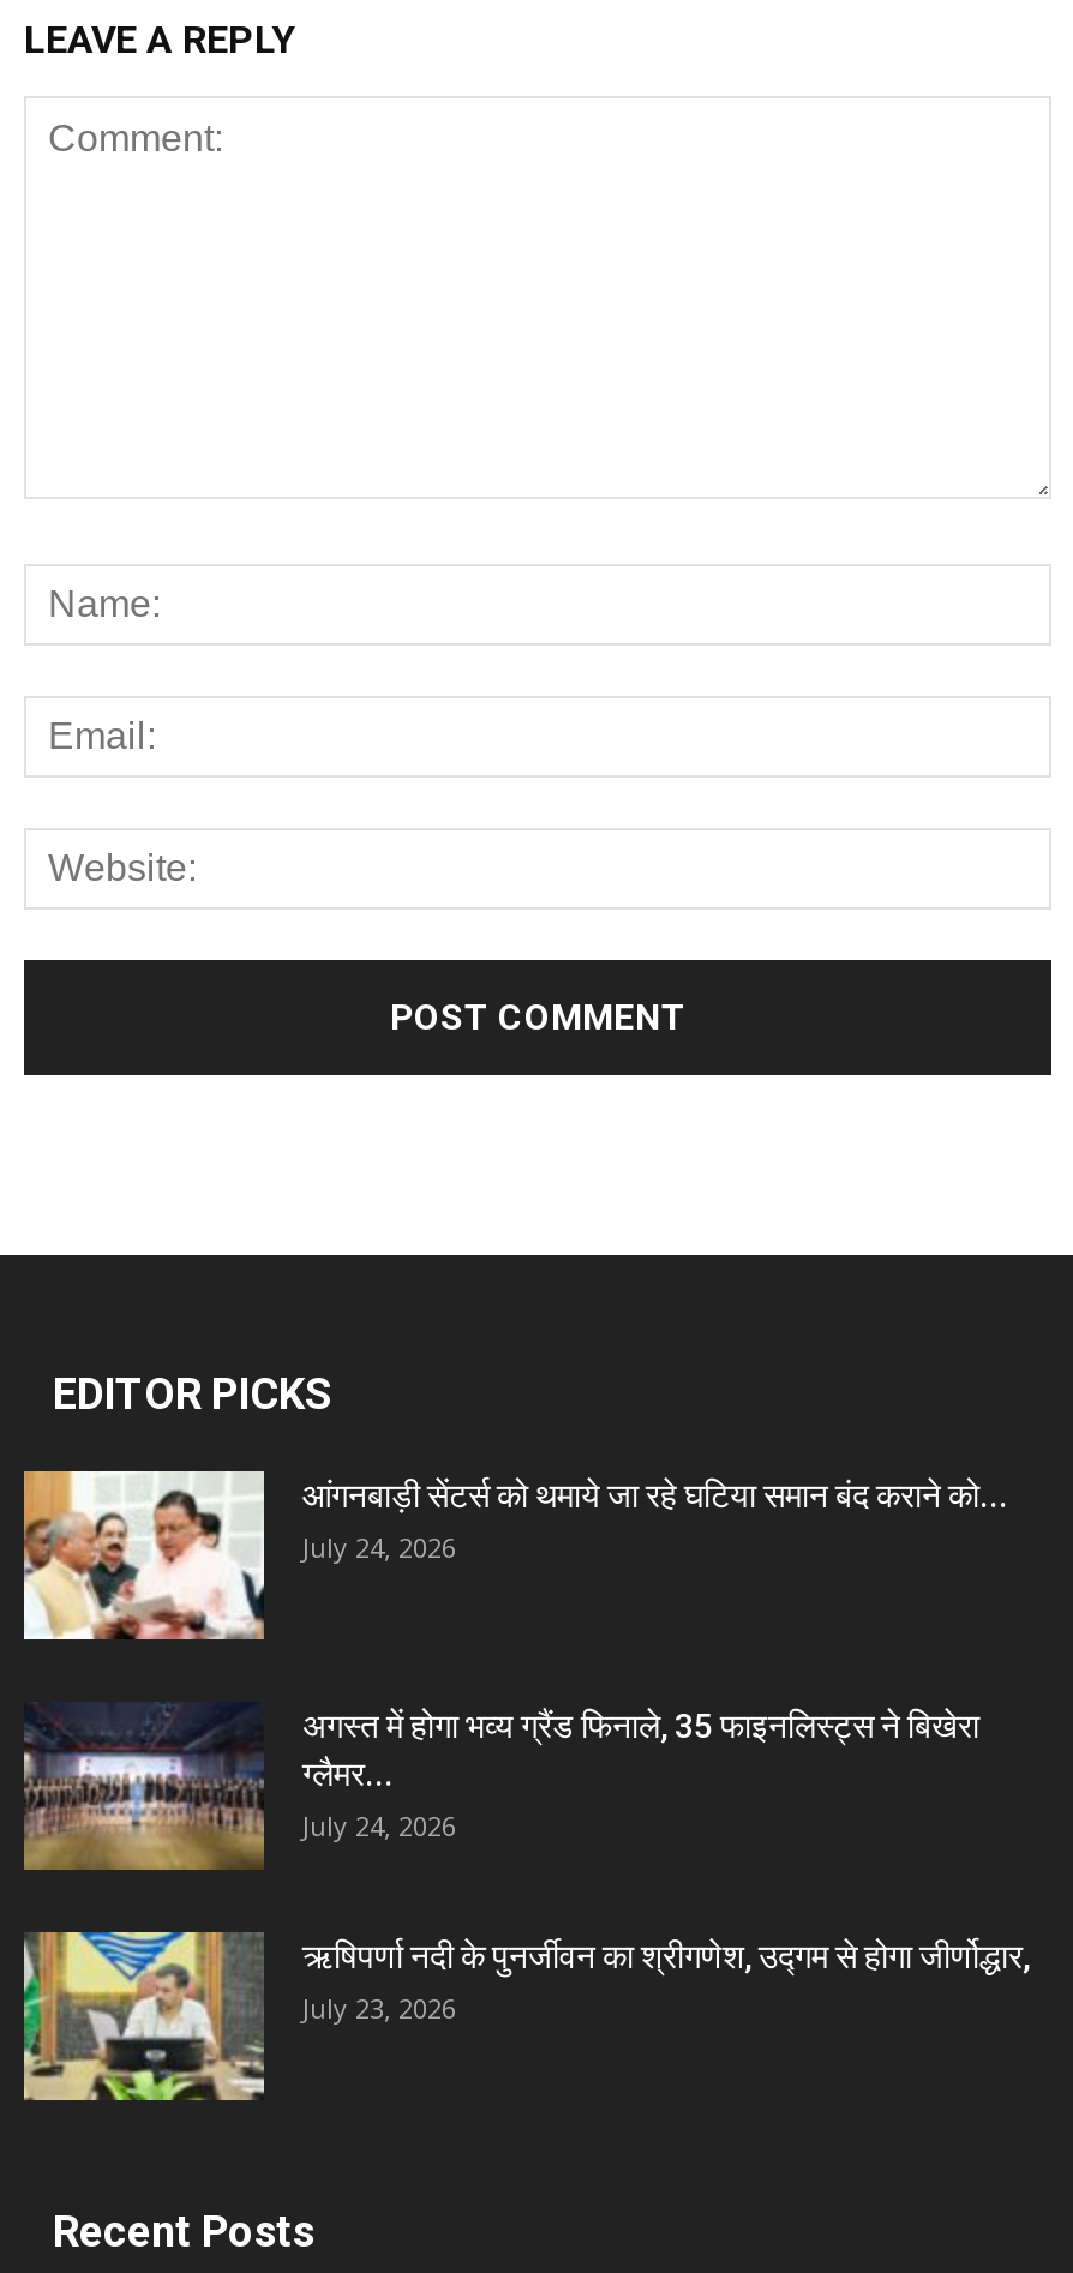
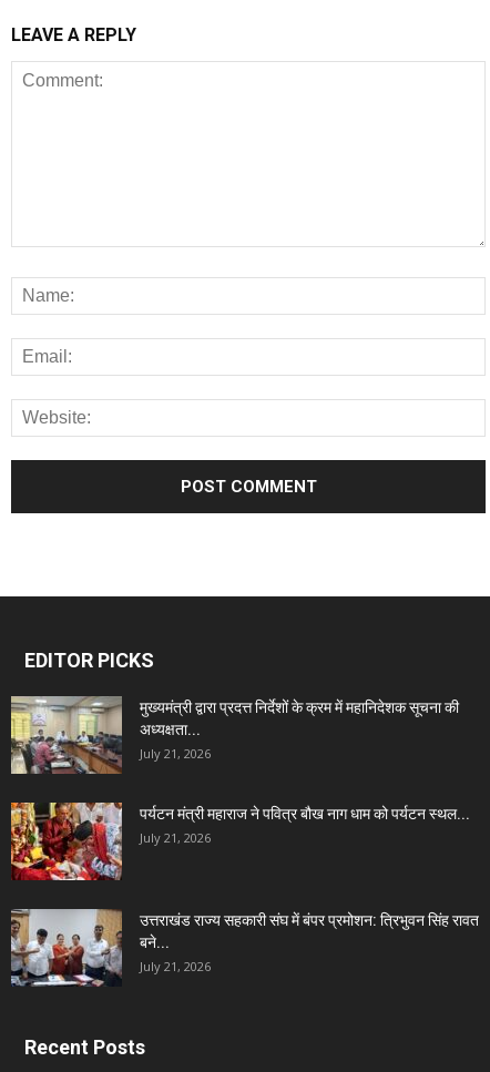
- [image]
- आंगनबाड़ी सेंटर्स को थमाये जा रहे घटिया समान बंद कराने को...
- July 24, 2026
+ [image]
+ मुख्यमंत्री द्वारा प्रदत्त निर्देशों के क्रम में महानिदेशक सूचना की
+ अध्यक्षता...
+ July 21, 2026

- [image]
- अगस्त में होगा भव्य ग्रैंड फिनाले, 35 फाइनलिस्ट्स ने बिखेरा
- ग्लैमर...
- July 24, 2026
+ [image]
+ पर्यटन मंत्री महाराज ने पवित्र बौख नाग धाम को पर्यटन स्थल...
+ July 21, 2026

- [image]
- ऋषिपर्णा नदी के पुनर्जीवन का श्रीगणेश, उद्गम से होगा जीर्णोद्धार,
- July 23, 2026
+ [image]
+ उत्तराखंड राज्य सहकारी संघ में बंपर प्रमोशन: त्रिभुवन सिंह रावत
+ बने...
+ July 21, 2026
